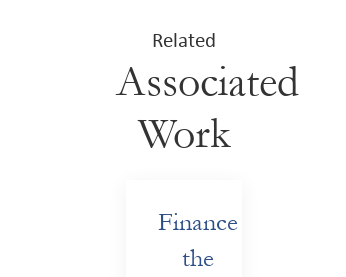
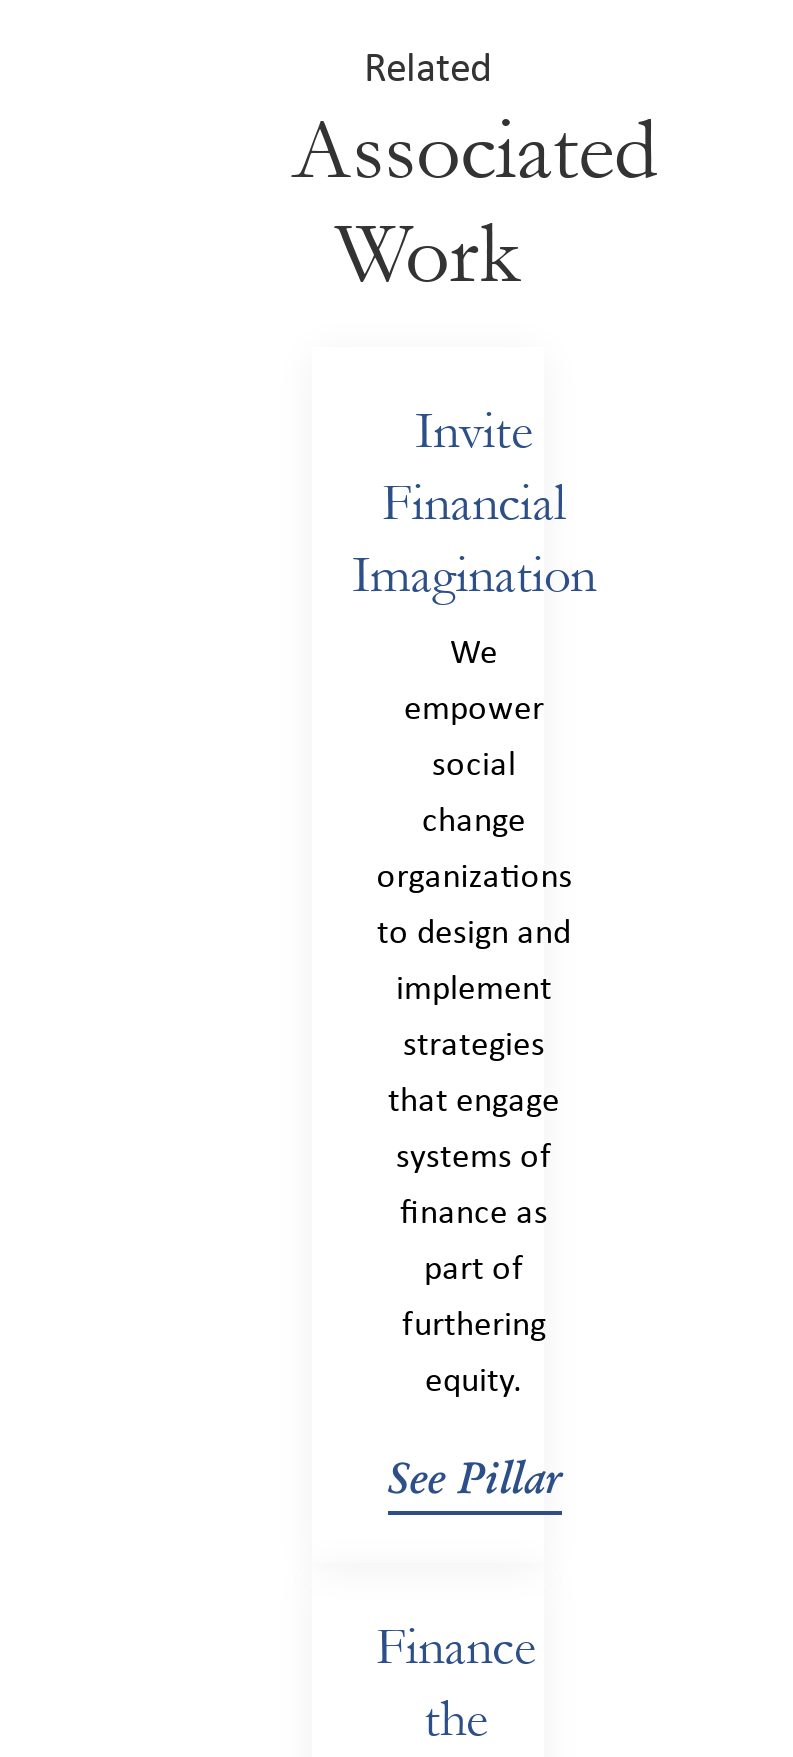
+ Invite
+ Financial
+ Imagination
+ We
+ empower
+ social
+ change
+ organizations
+ to design and
+ implement
+ strategies
+ that engage
+ systems of
+ finance as
+ part of
+ furthering
+ equity.
+ See Pillar
